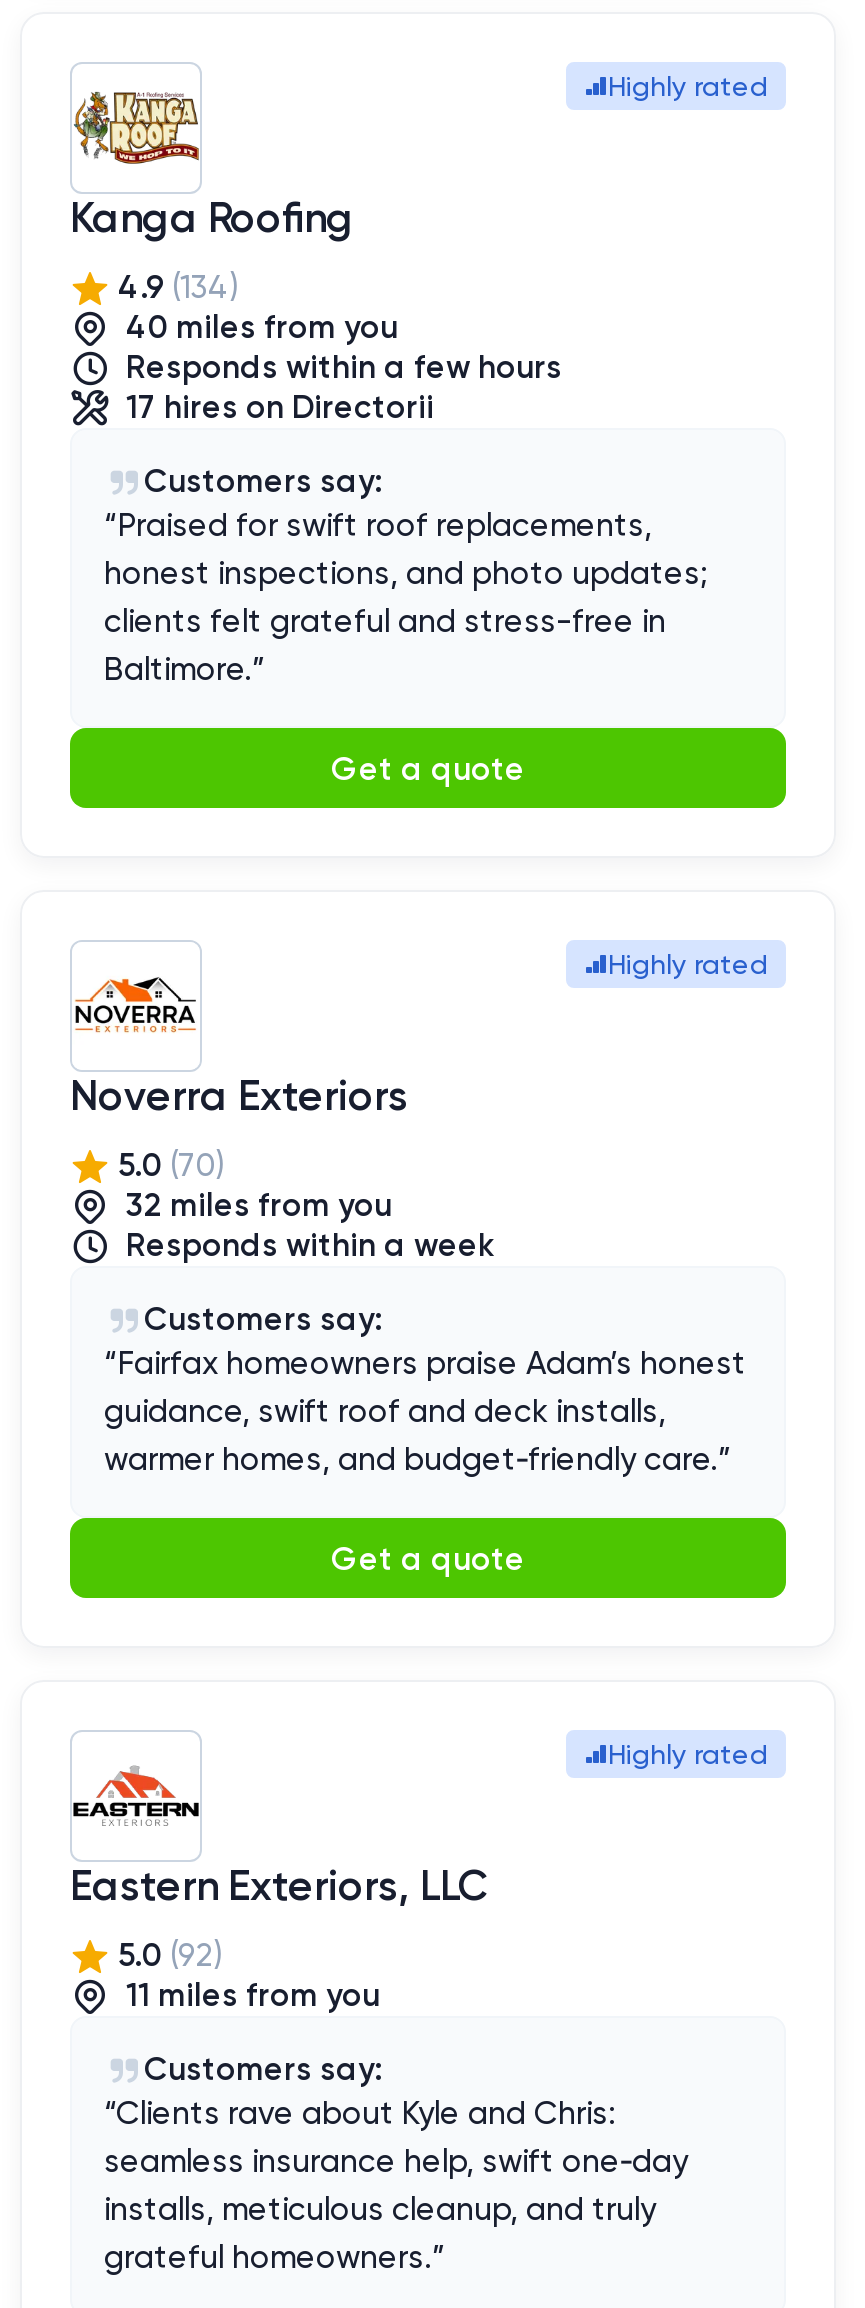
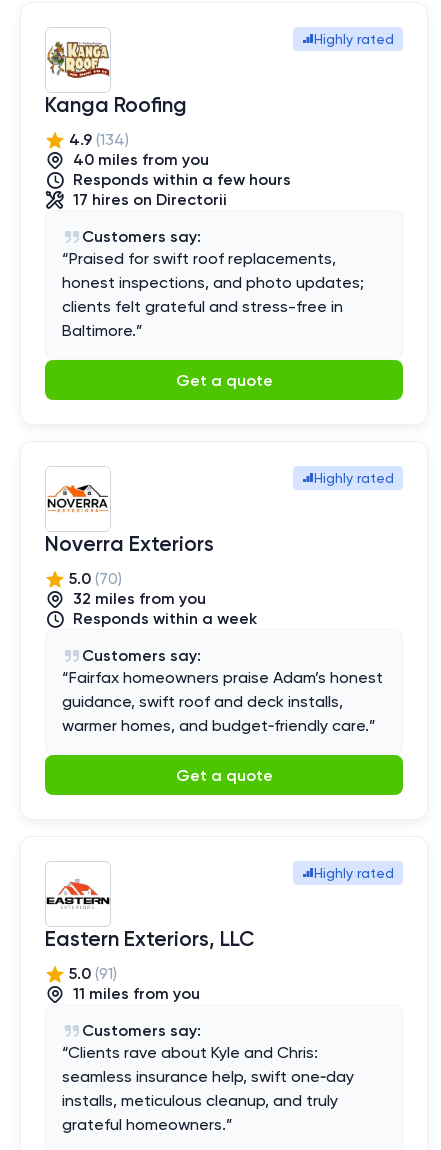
- 5.0 (92)
+ 5.0 (91)
